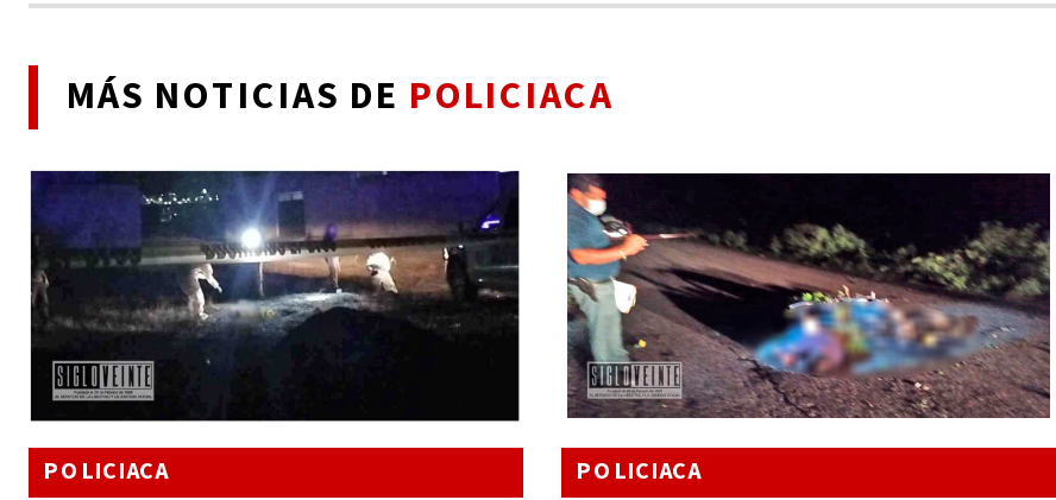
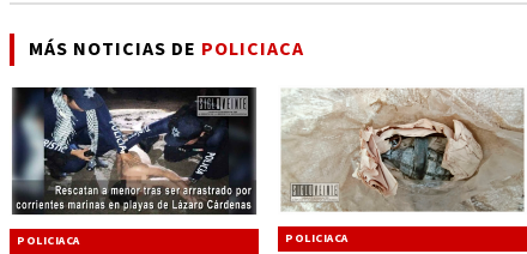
- [image]
+ [image]

- [image]
+ [image]
